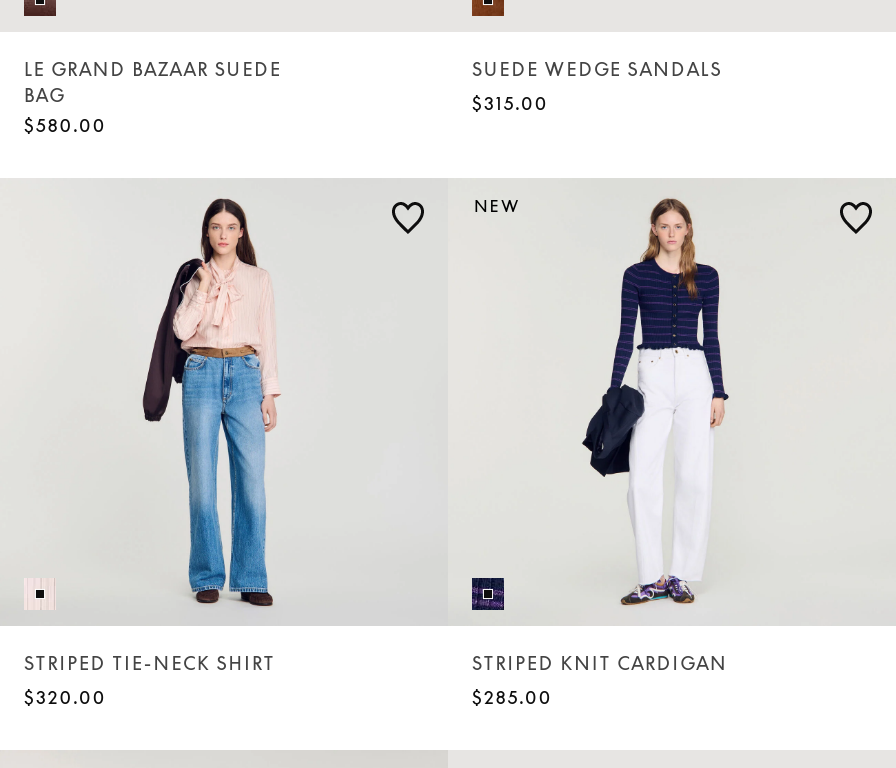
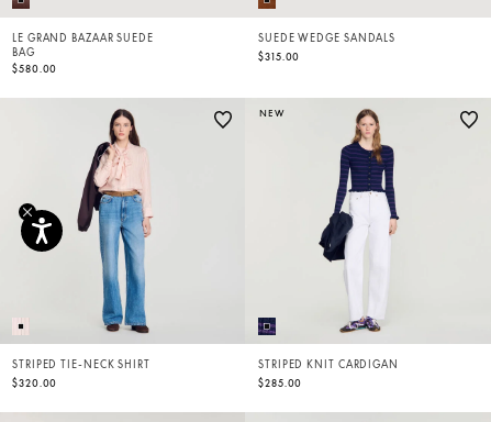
+ [image]
